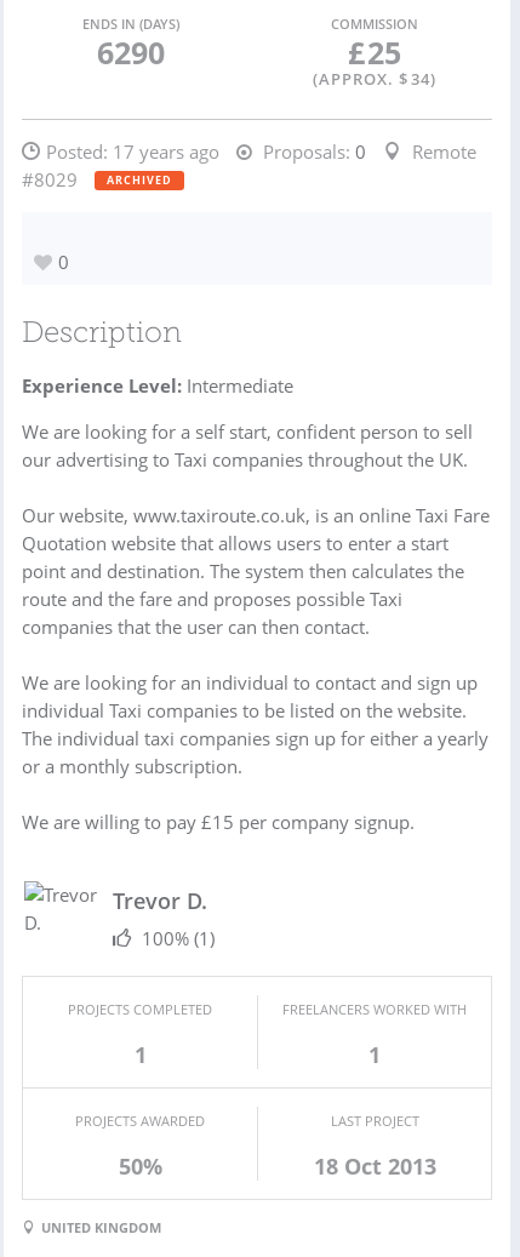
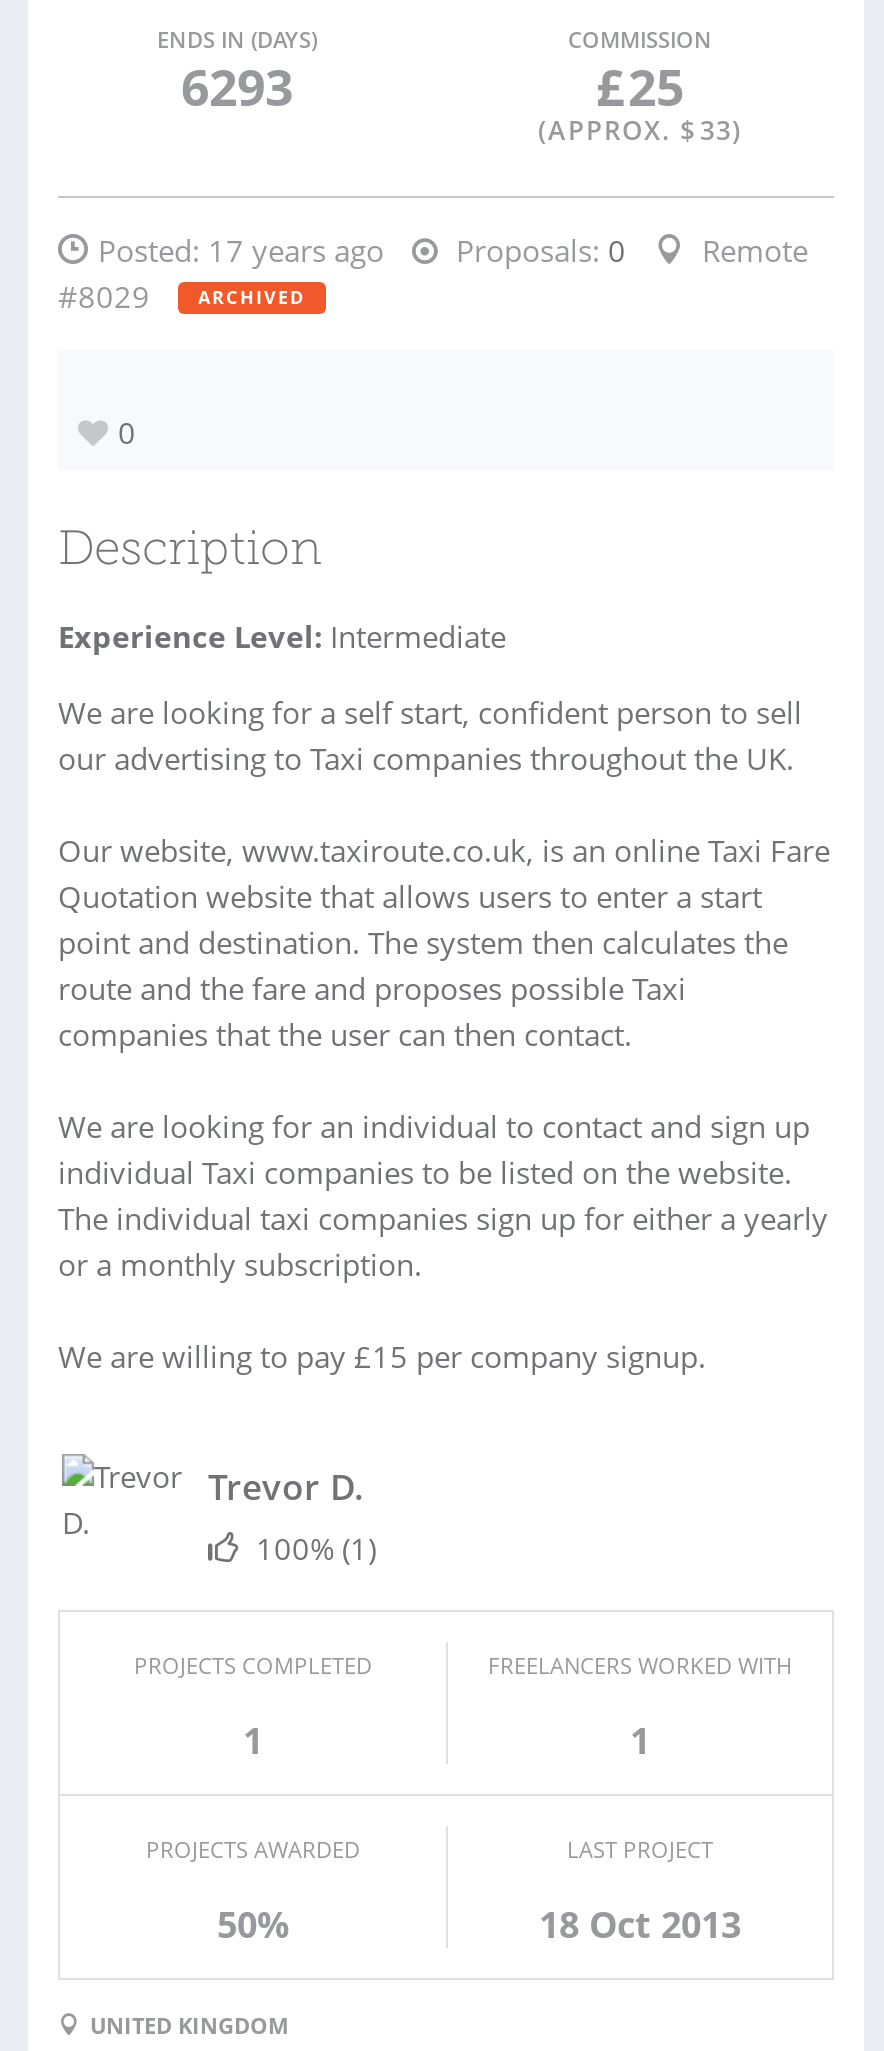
- 6290
+ 6293

- (APPROX. $ 34)
+ (APPROX. $ 33)
